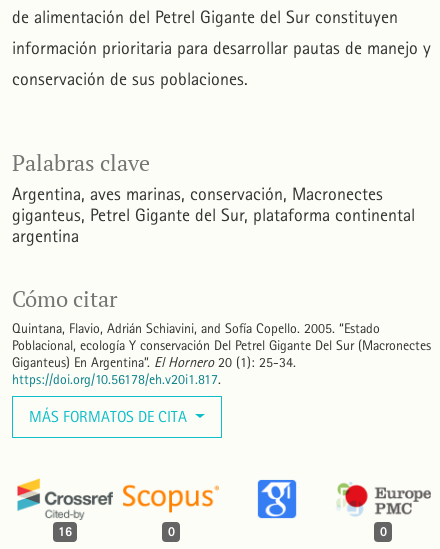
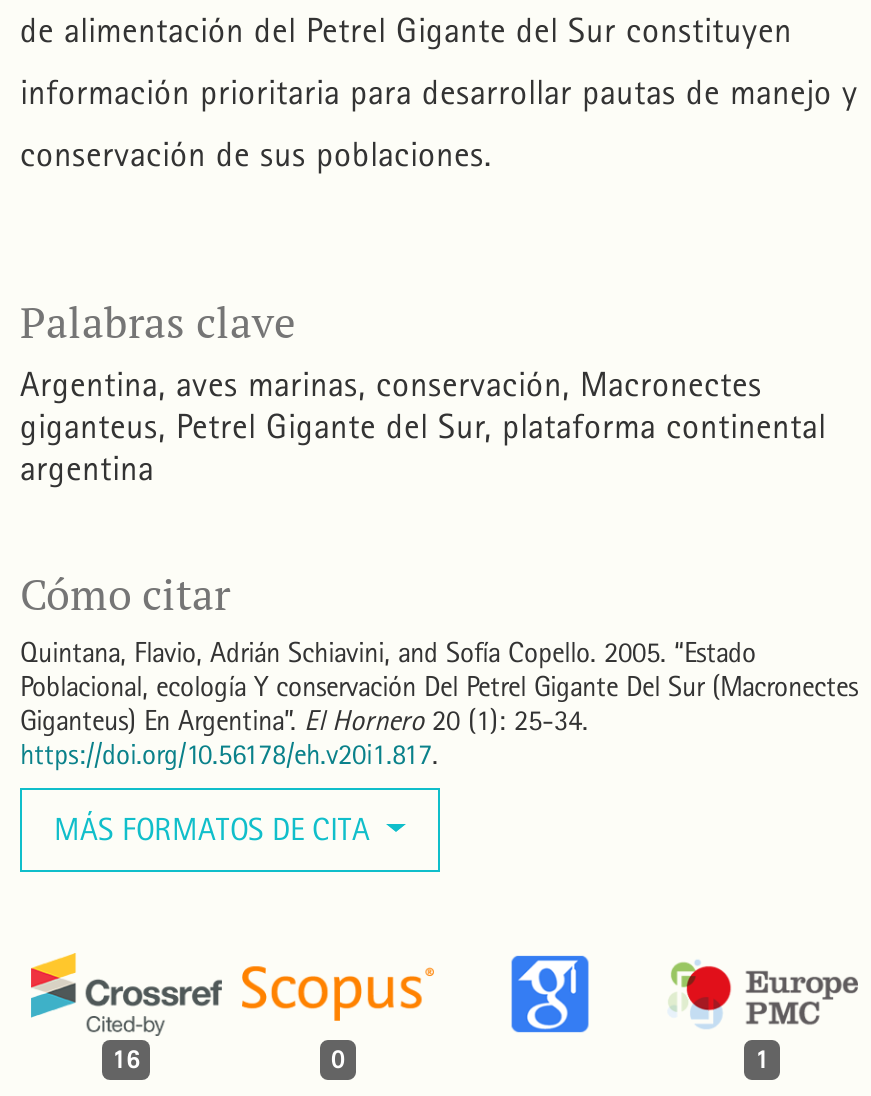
- 0
+ 1
